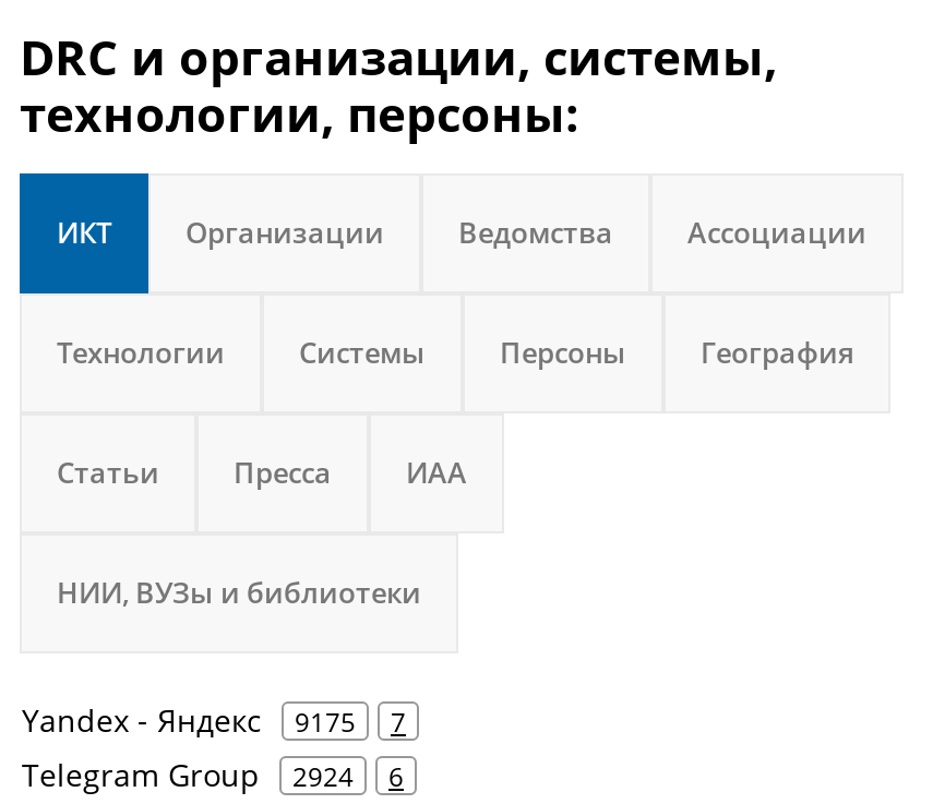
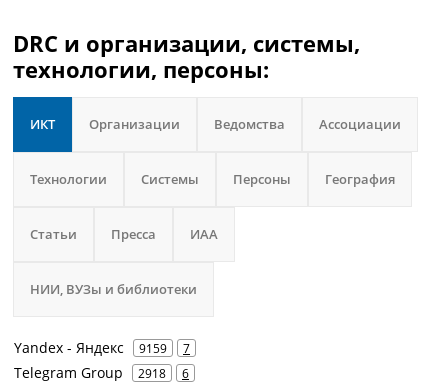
- Yandex - Яндекс 9175 7
+ Yandex - Яндекс 9159 7

- Telegram Group 2924 6
+ Telegram Group 2918 6
